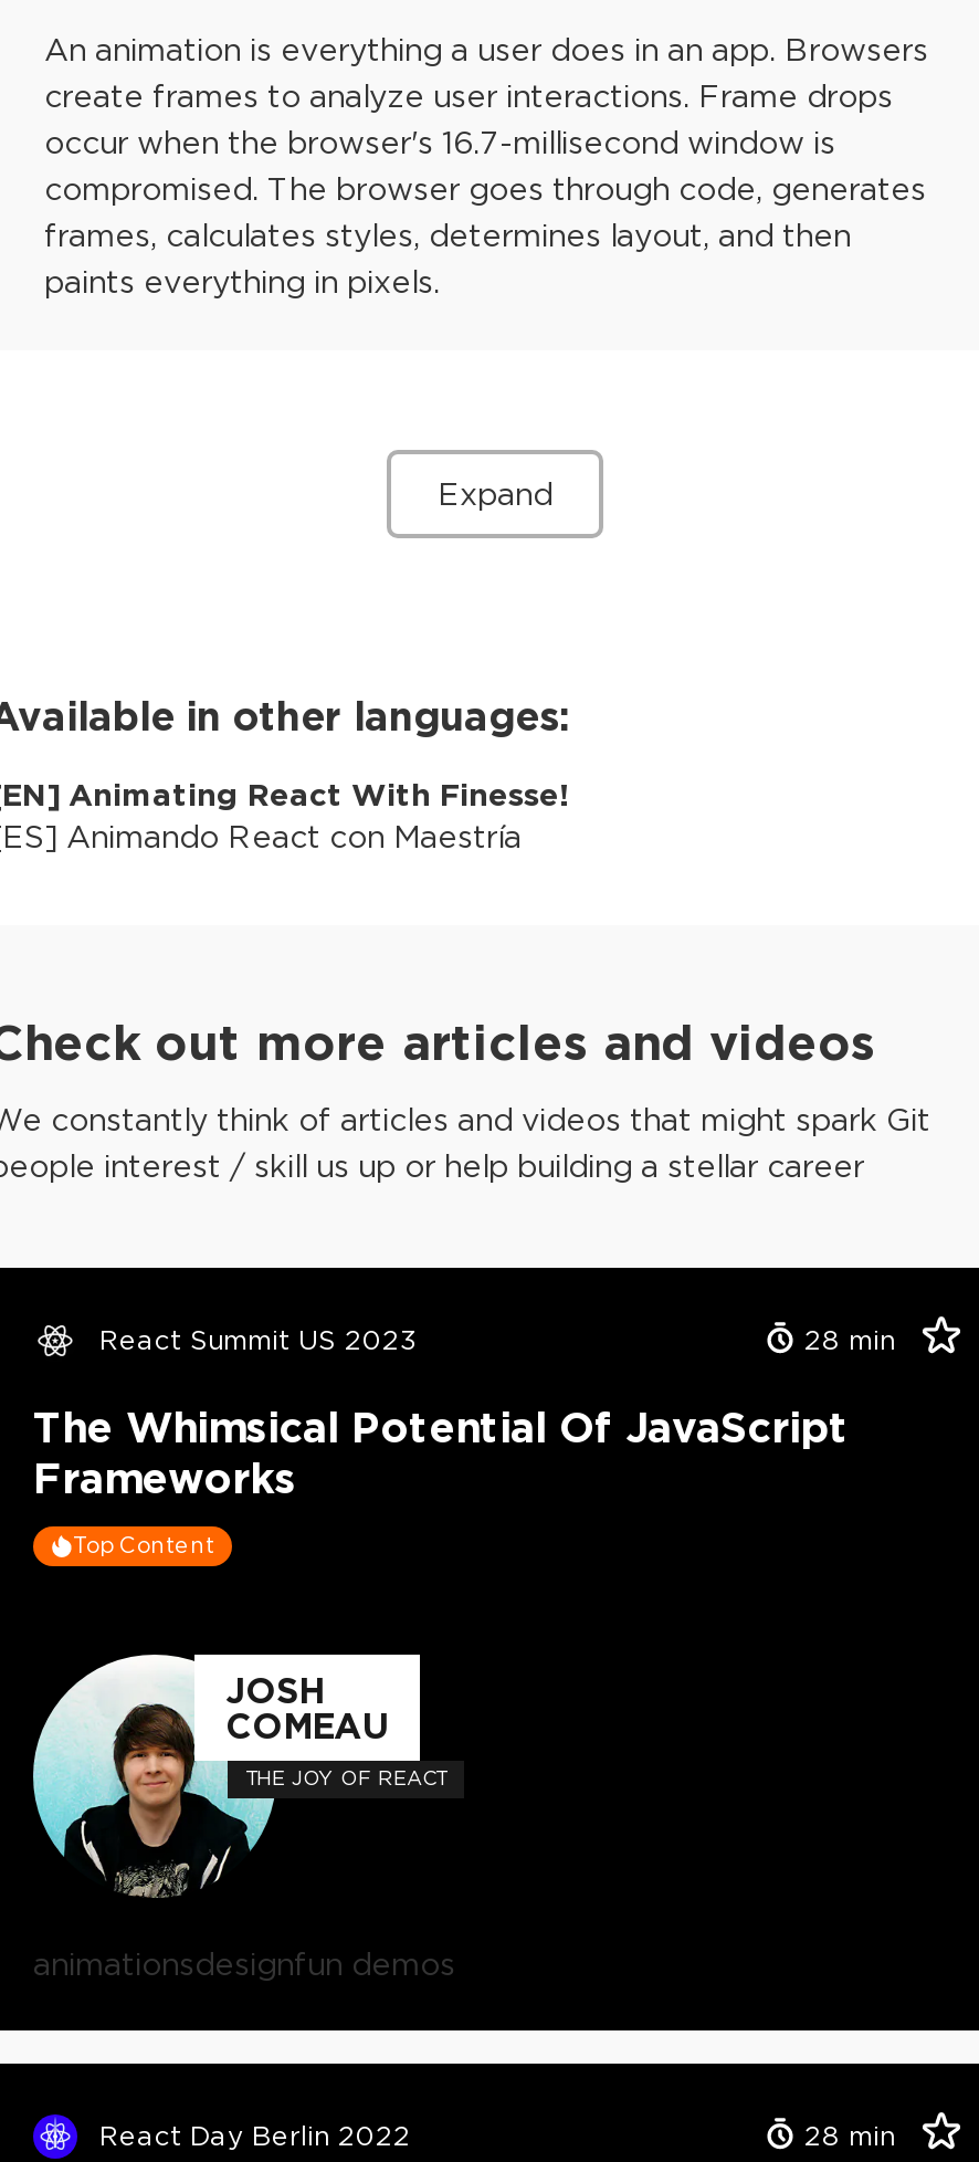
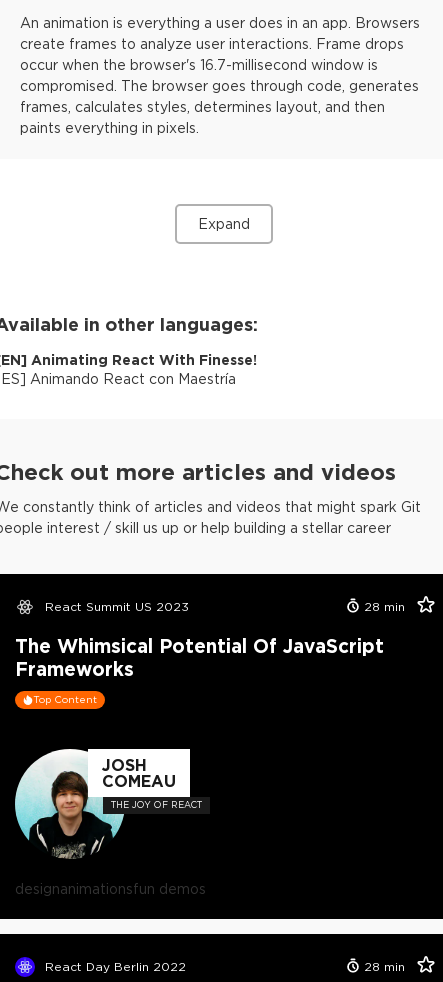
- animationsdesignfun demos
+ designanimationsfun demos
